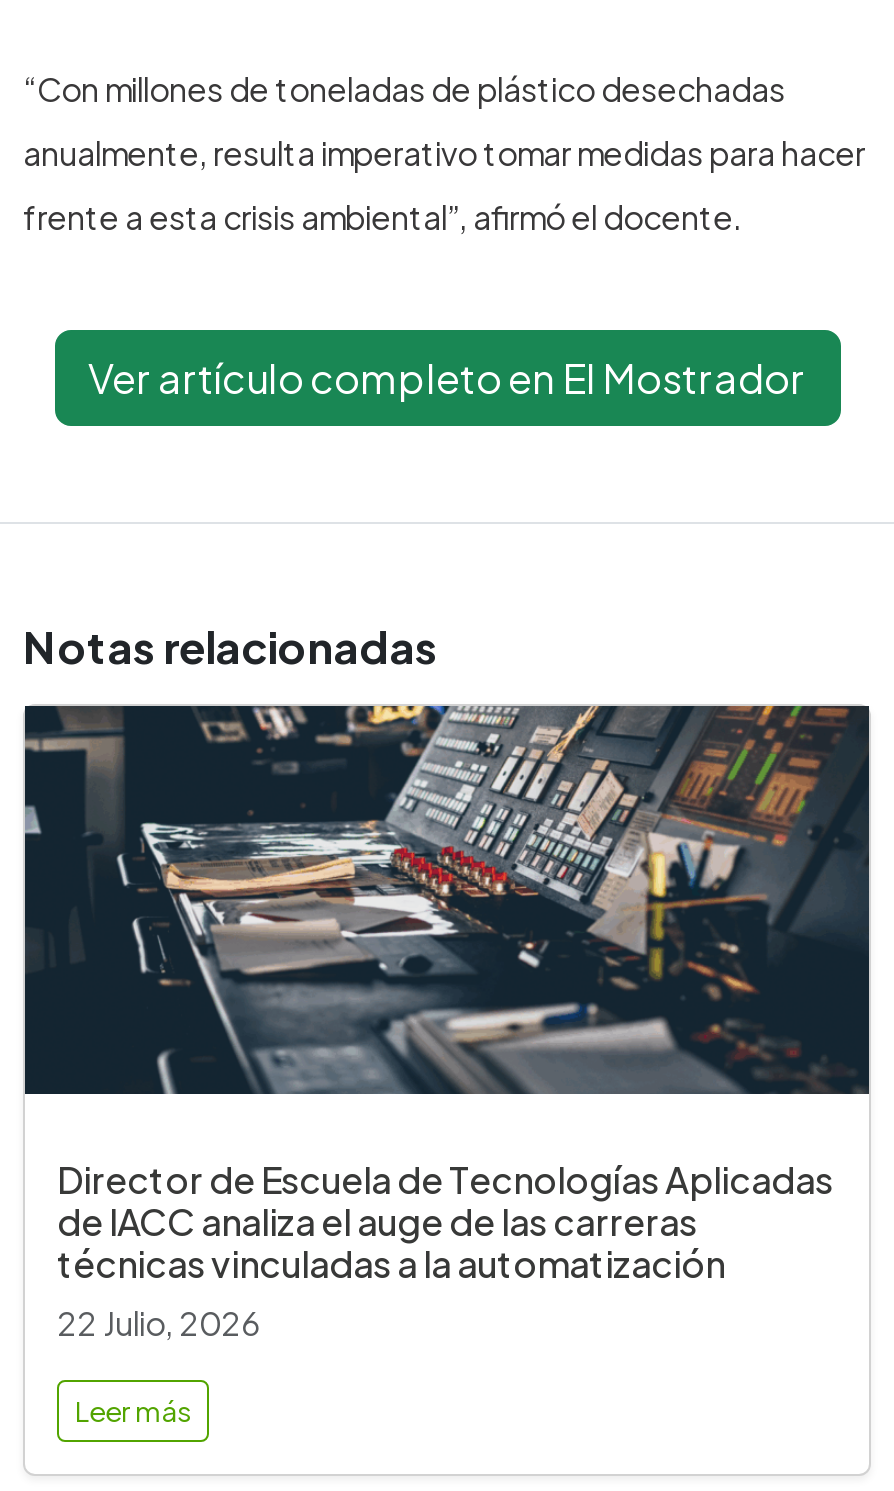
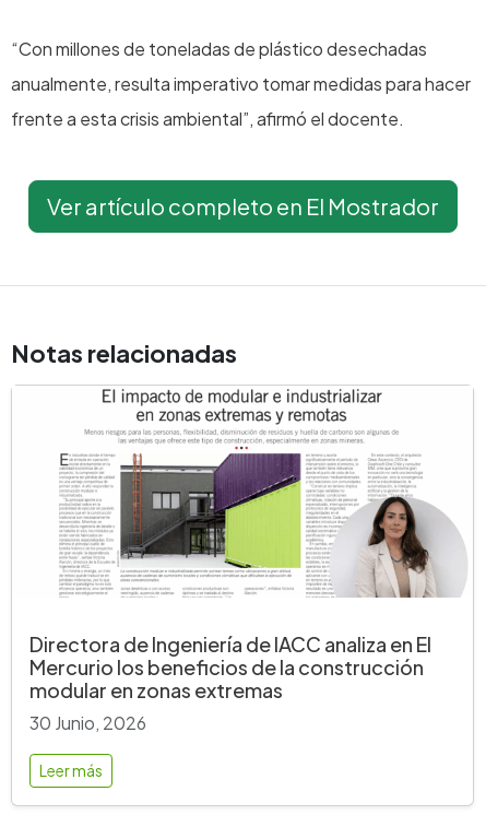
- [image]
- Director de Escuela de Tecnologías Aplicadas
- de IACC analiza el auge de las carreras
- técnicas vinculadas a la automatización
- 22 Julio, 2026
+ [image]
+ Directora de Ingeniería de IACC analiza en El
+ Mercurio los beneficios de la construcción
+ modular en zonas extremas
+ 30 Junio, 2026
